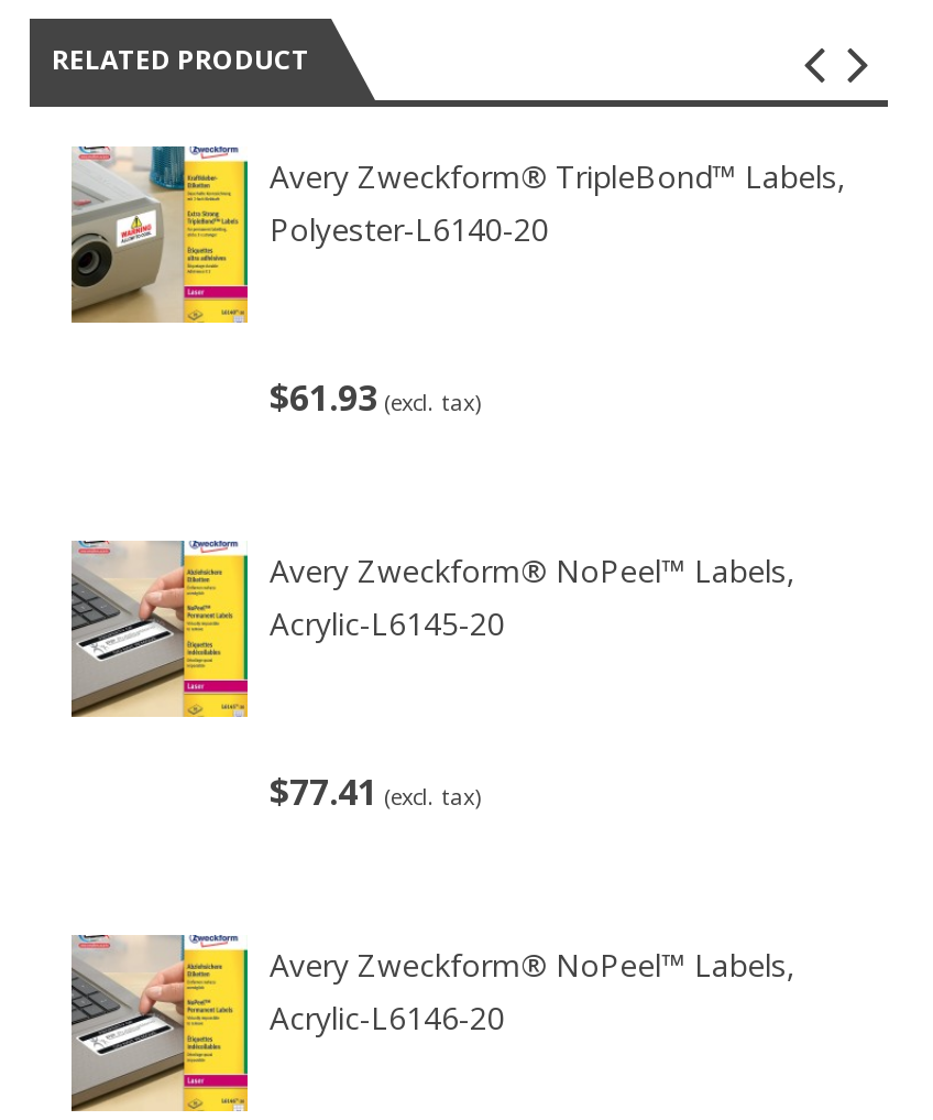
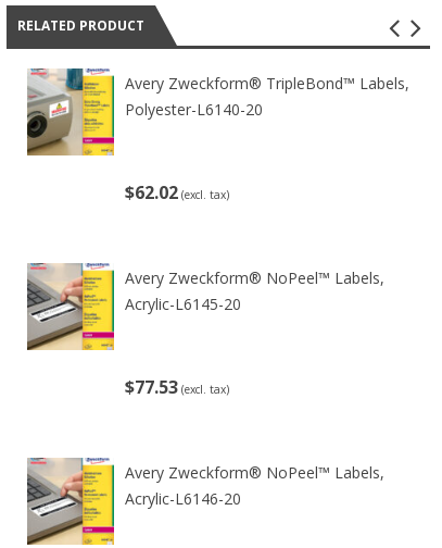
- $61.93 (excl. tax)
+ $62.02 (excl. tax)

- $77.41 (excl. tax)
+ $77.53 (excl. tax)
